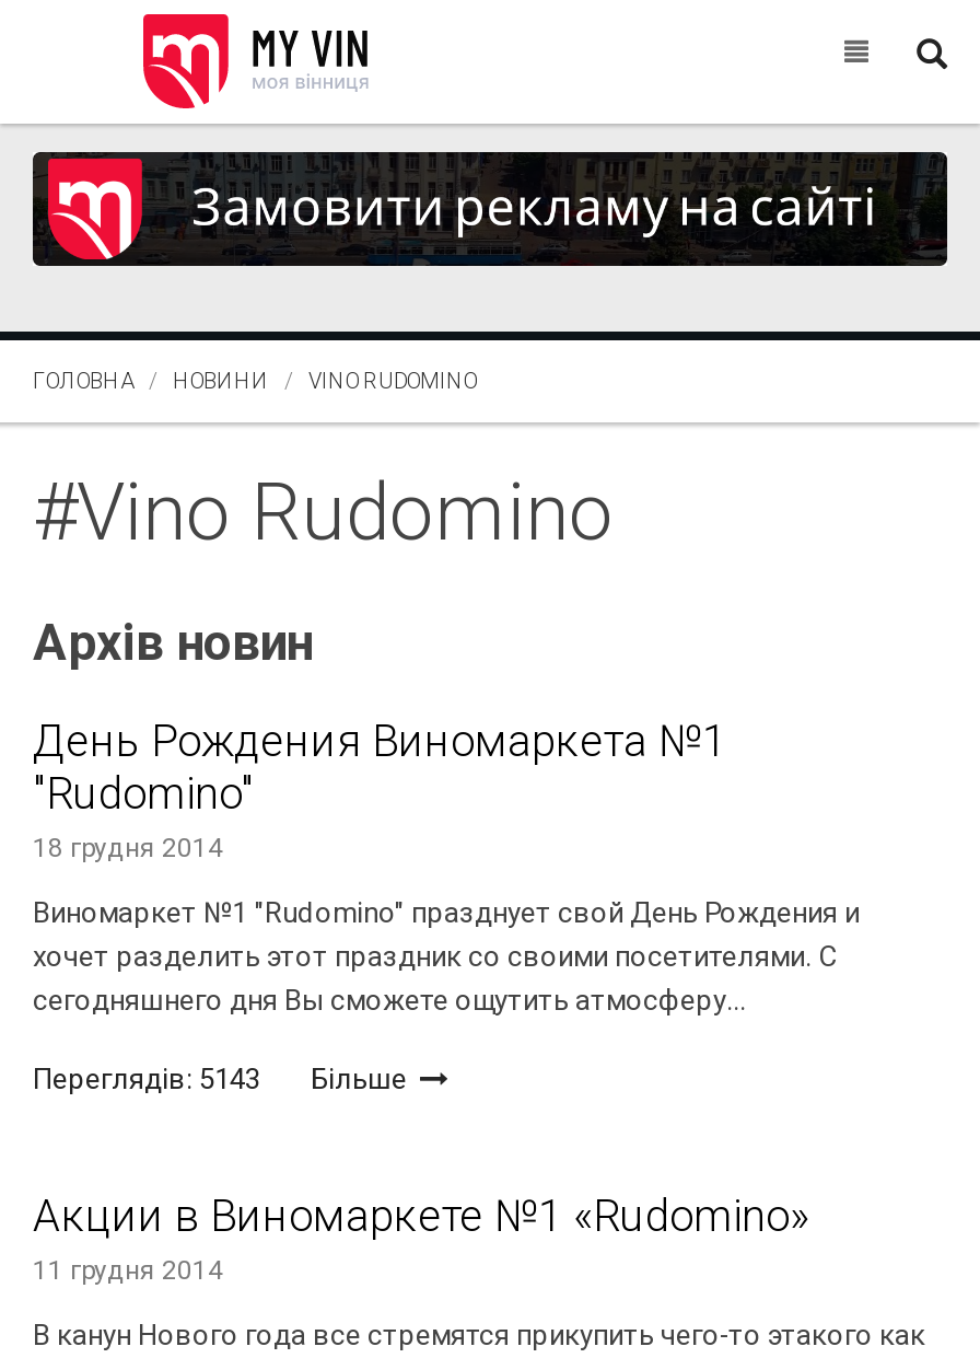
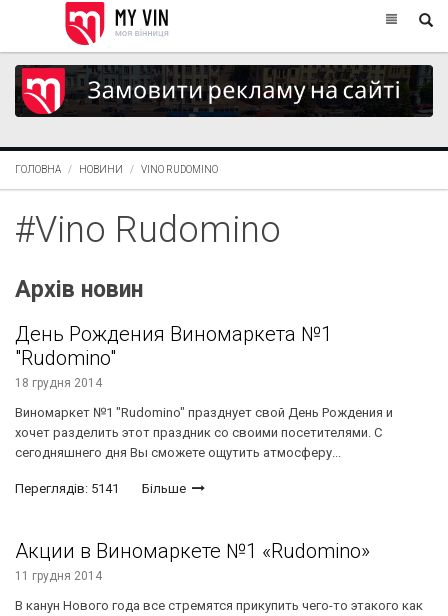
- Переглядів: 5143 Більше
+ Переглядів: 5141 Більше
